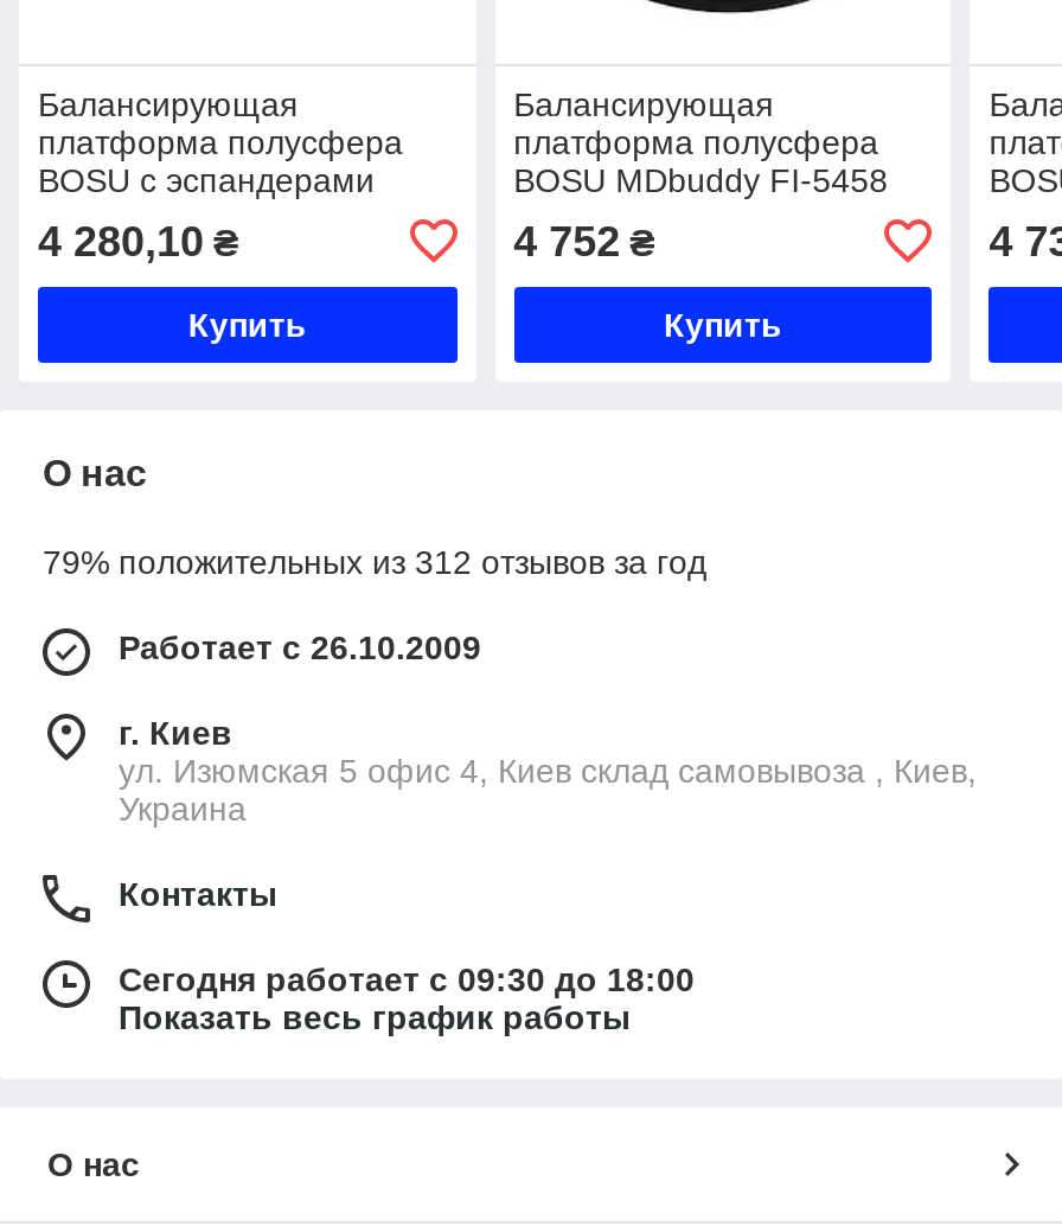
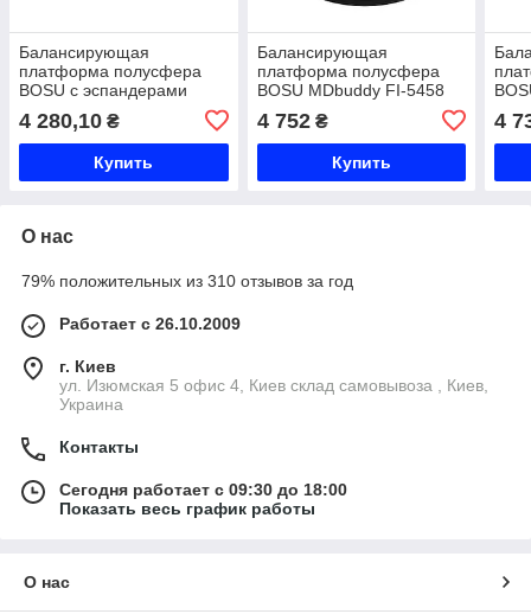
- 79% положительных из 312 отзывов за год
+ 79% положительных из 310 отзывов за год
